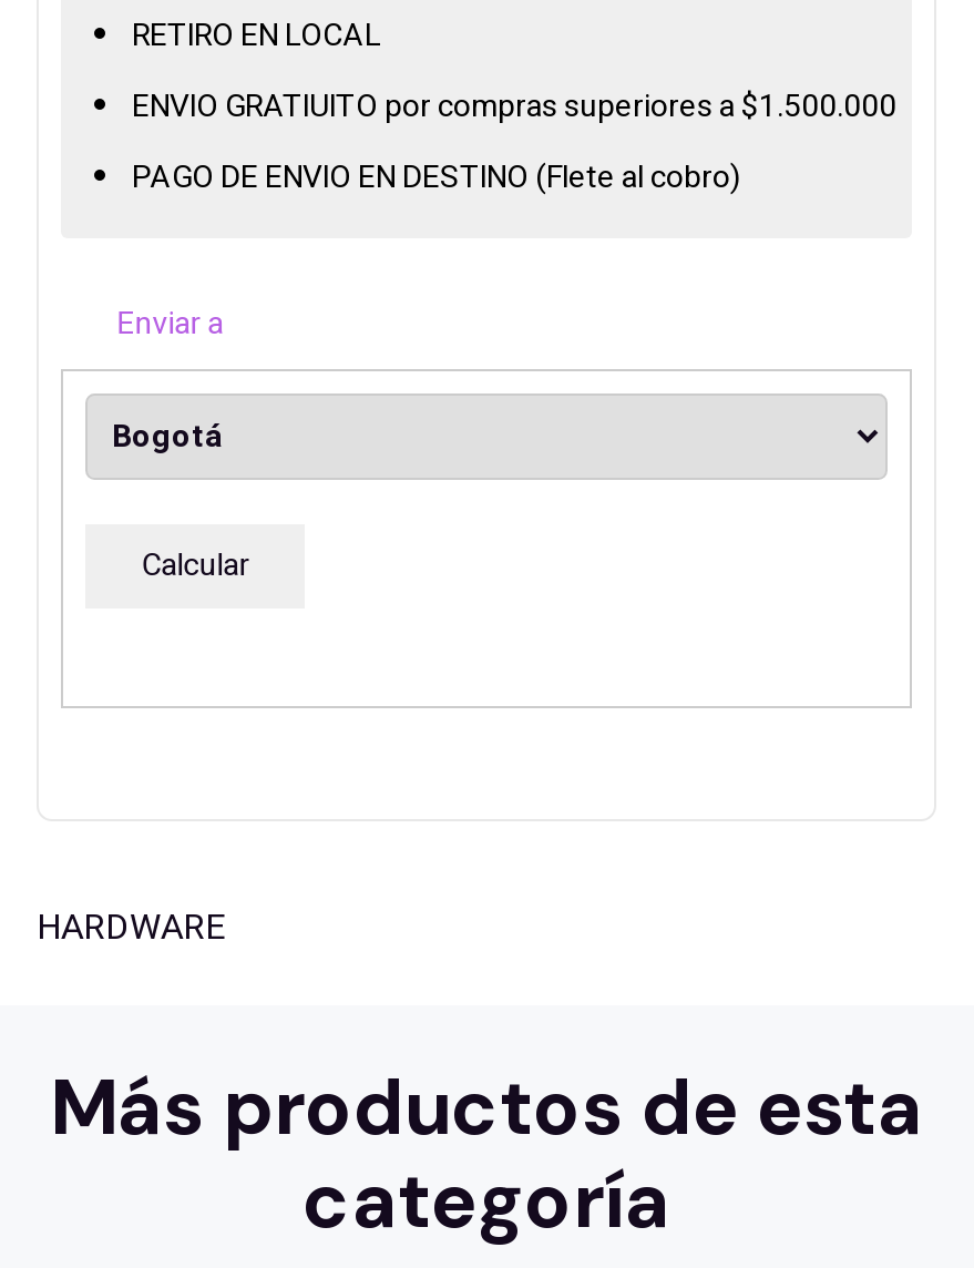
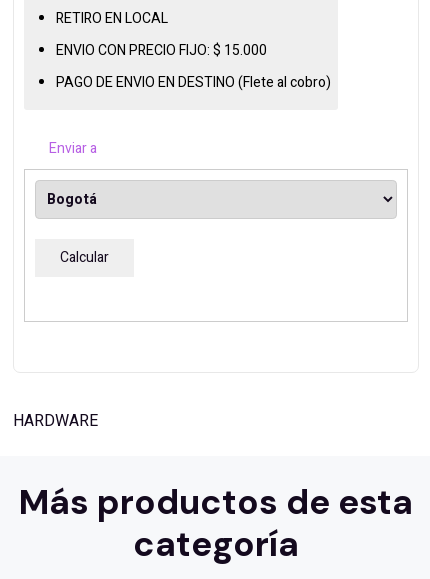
- ENVIO GRATIUITO por compras superiores a $1.500.000
+ ENVIO CON PRECIO FIJO: $ 15.000
